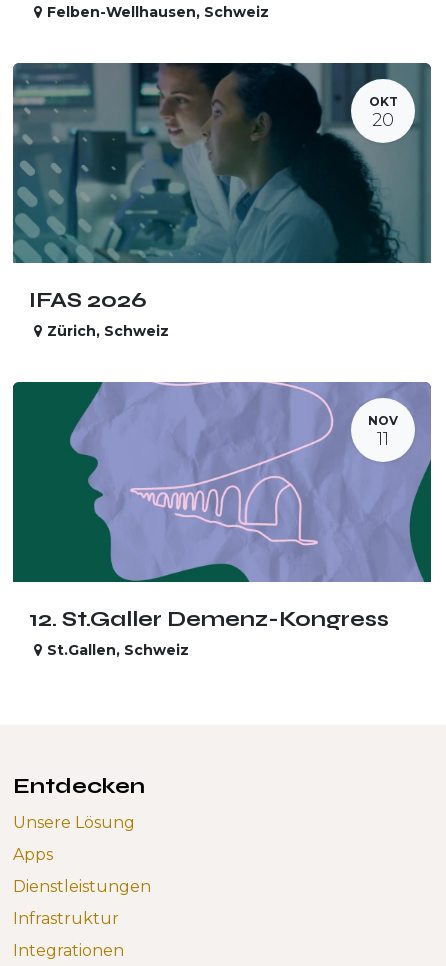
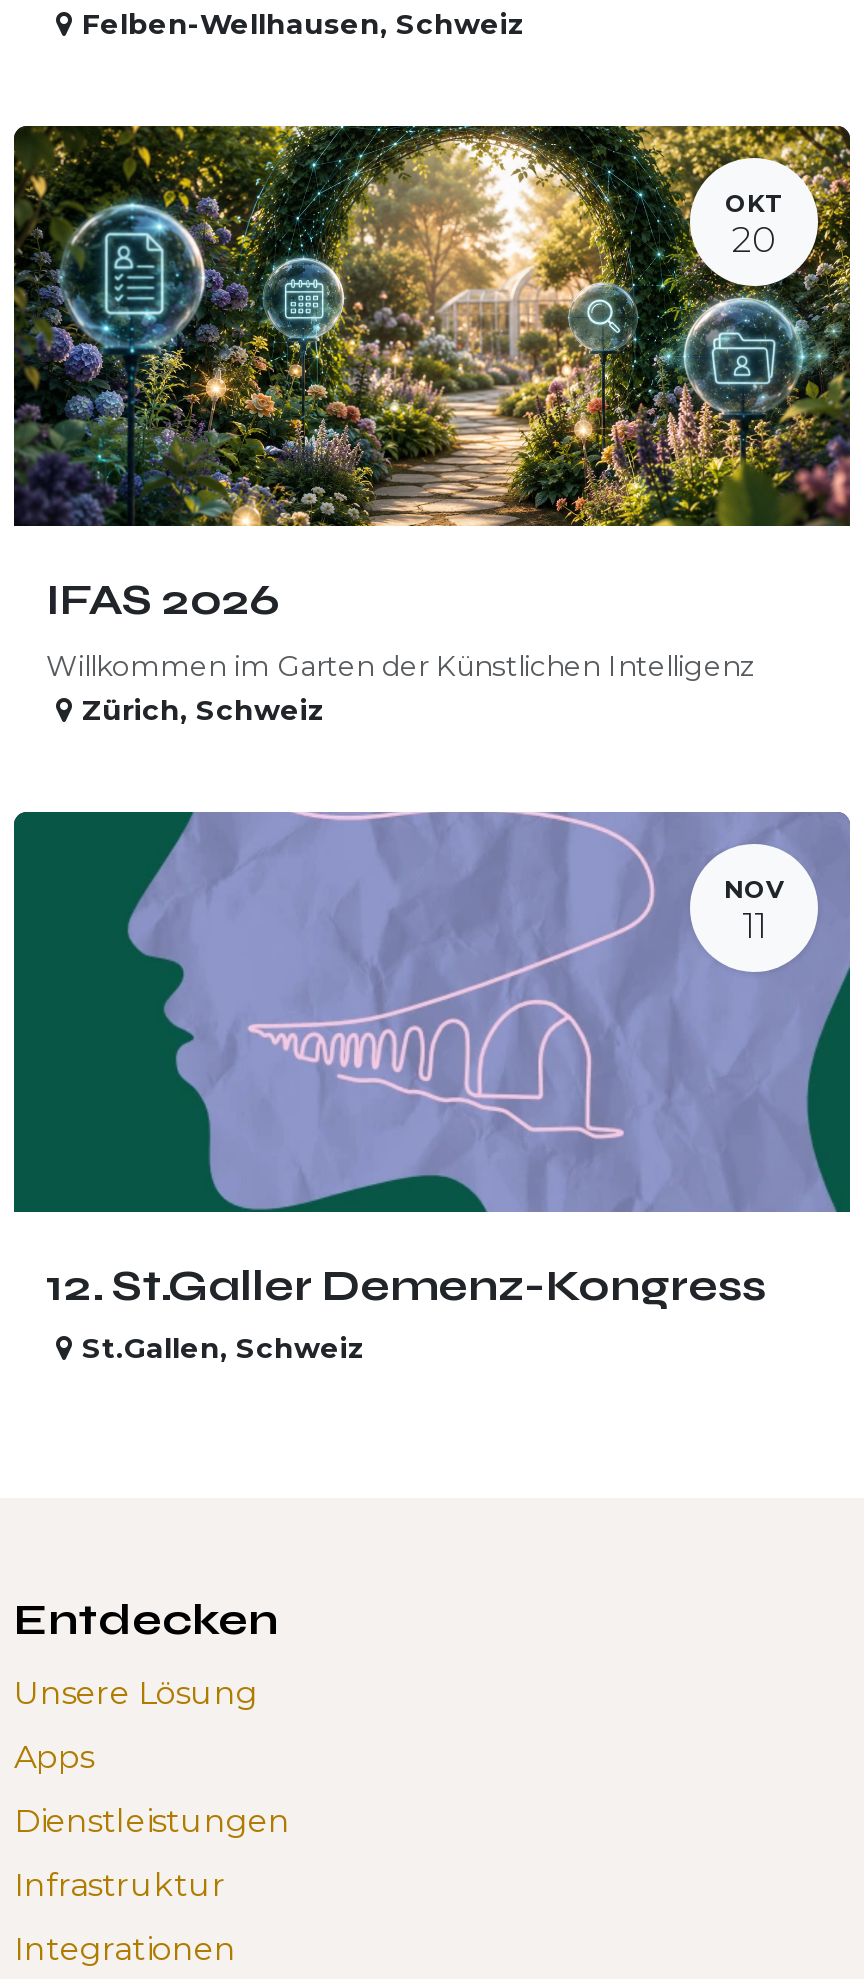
- [image]
+ [image]

+ Willkommen im Garten der Künstlichen Intelligenz
